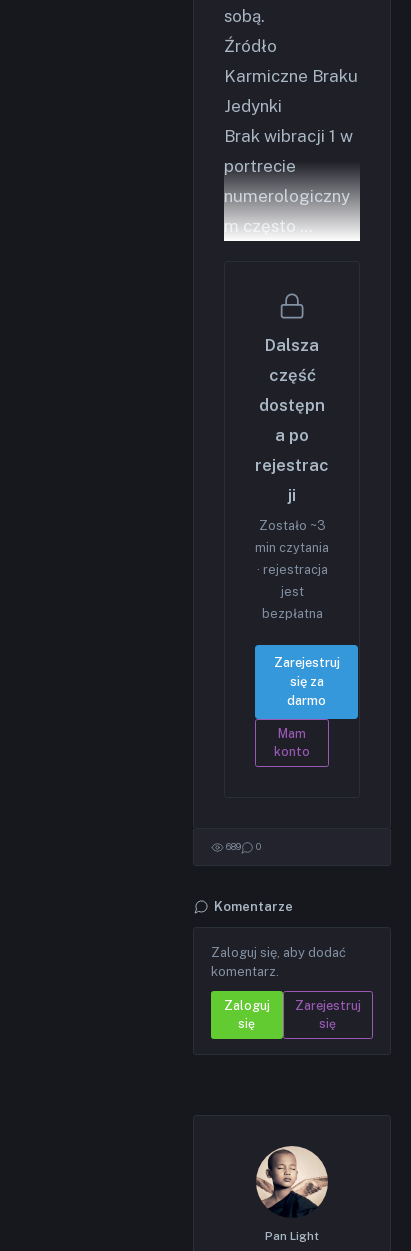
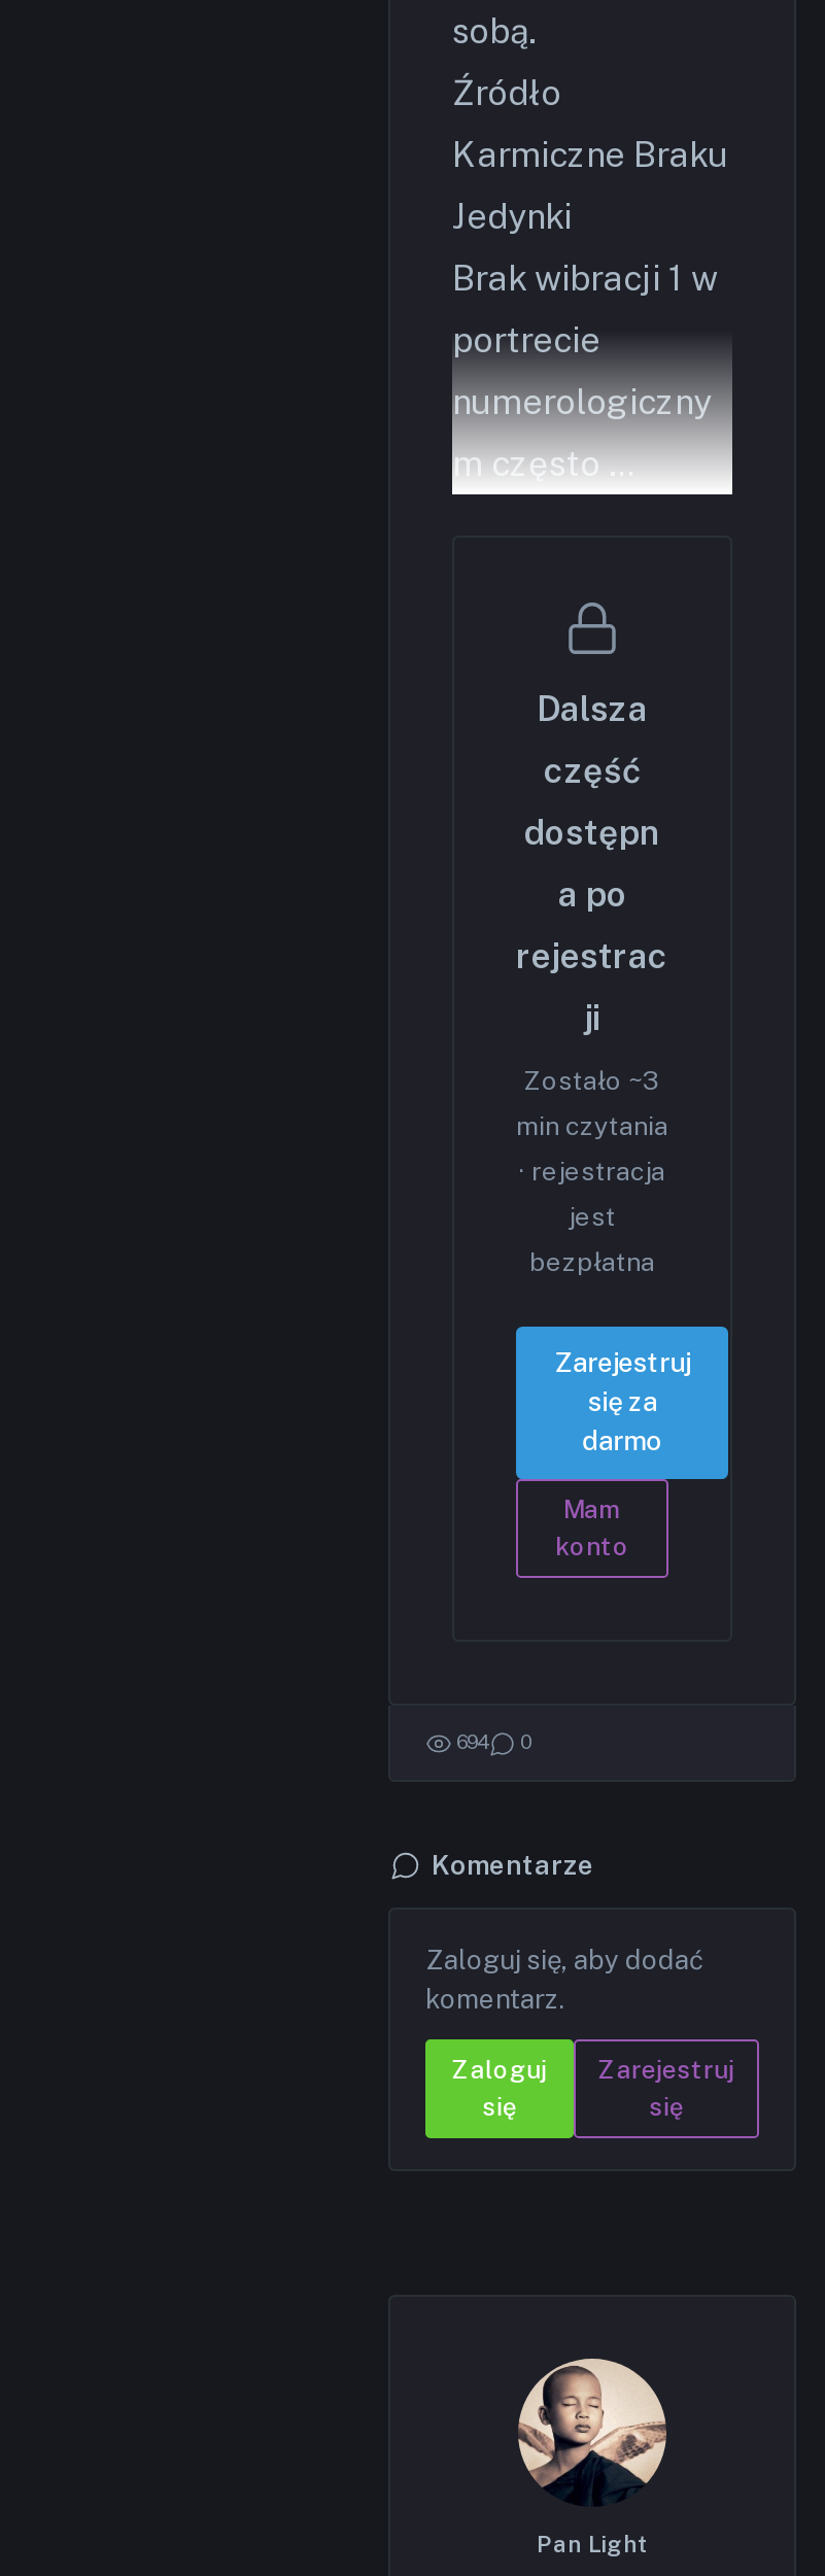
- 689
+ 694
